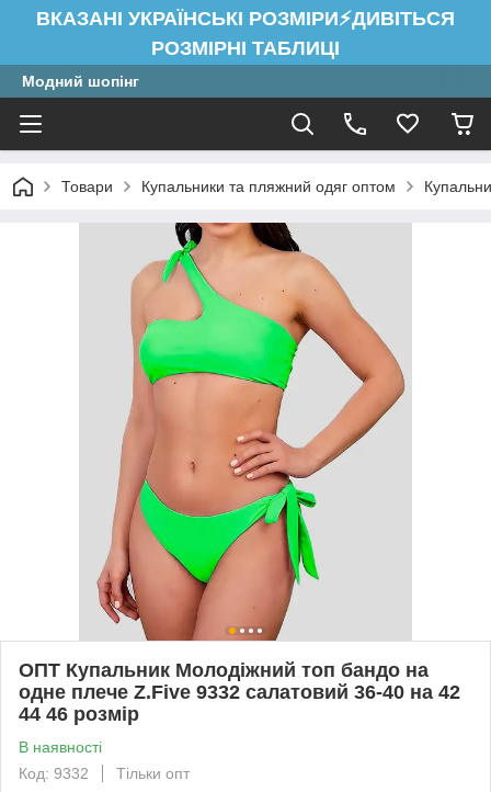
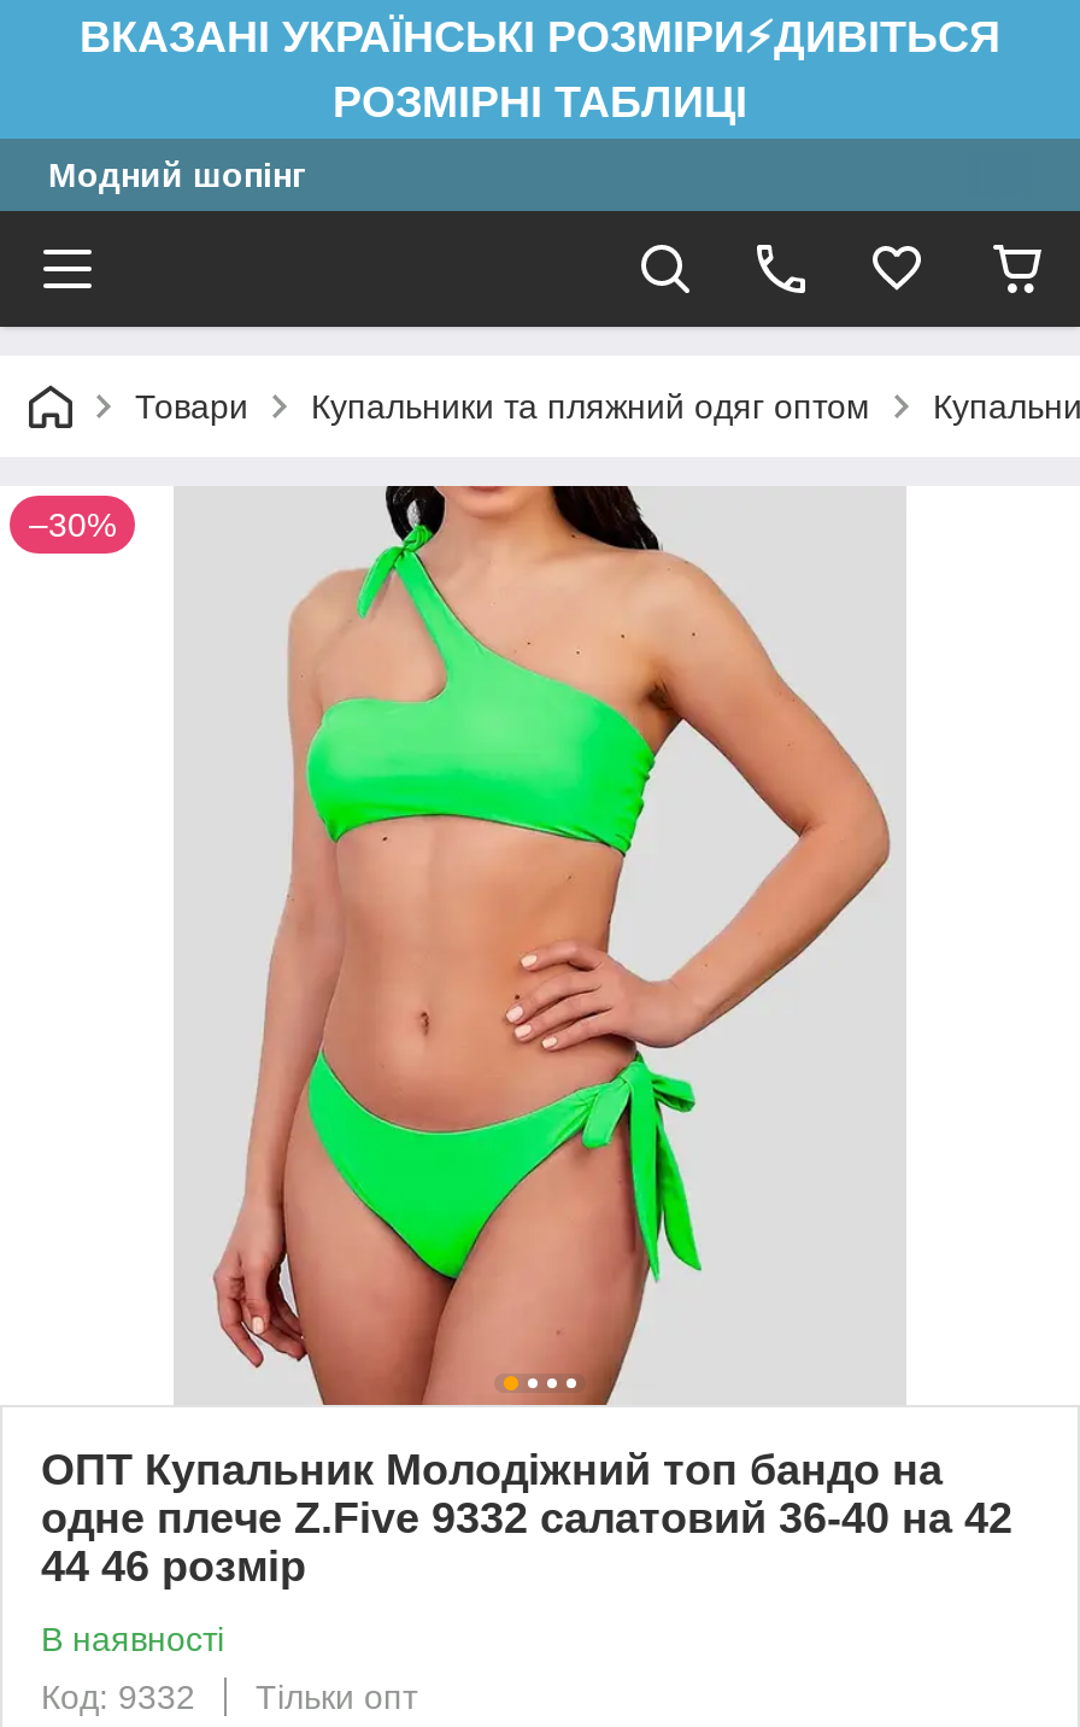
+ –30%
